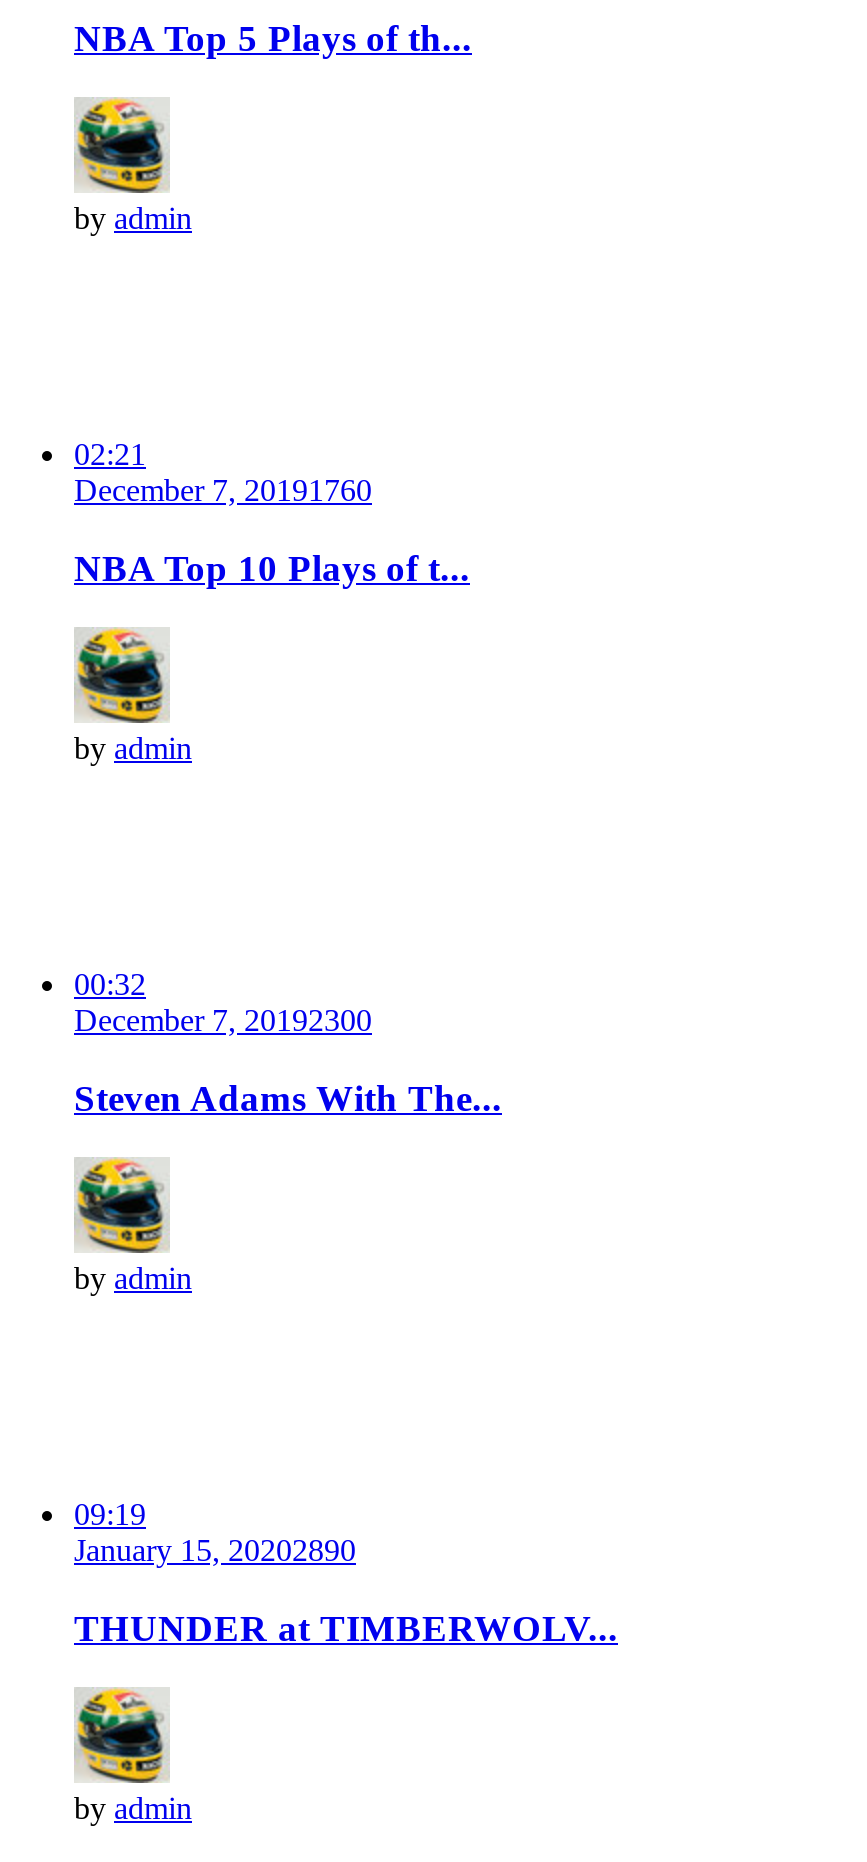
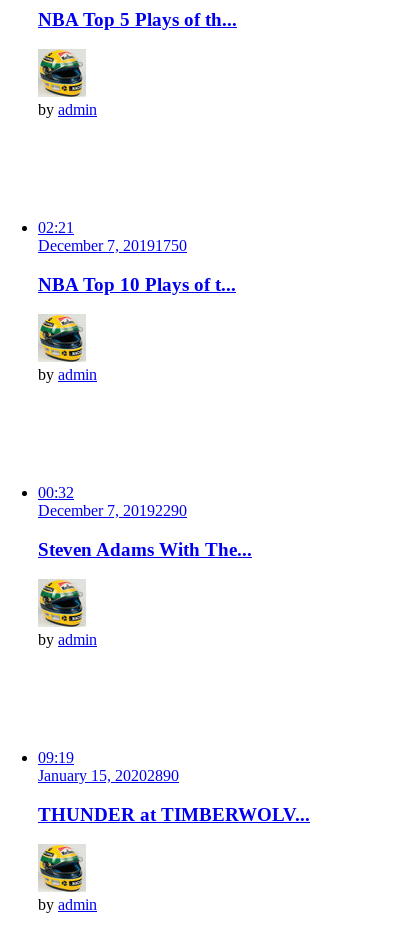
- December 7, 20191760
+ December 7, 20191750

- December 7, 20192300
+ December 7, 20192290
